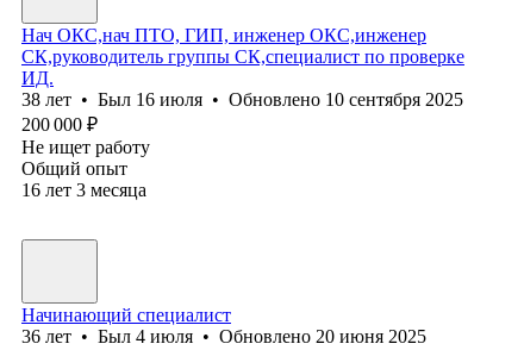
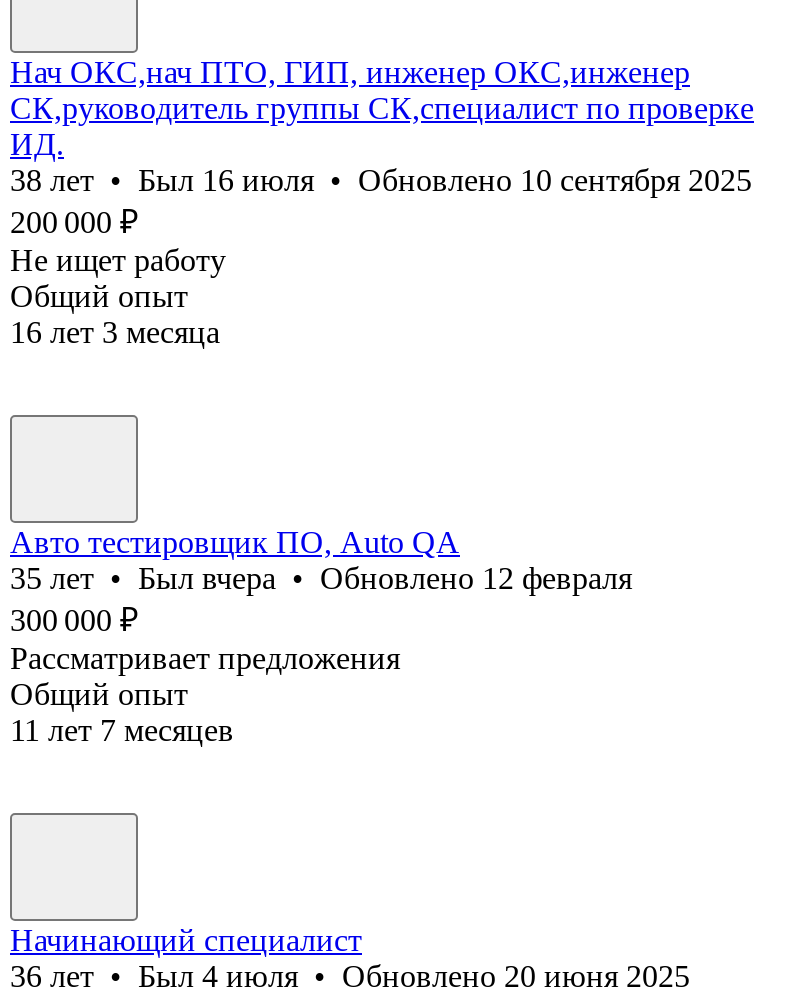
+ Авто тестировщик ПО, Auto QA
+ 35 лет • Был вчера • Обновлено 12 февраля
+ 300 000 ₽
+ Рассматривает предложения
+ Общий опыт
+ 11 лет 7 месяцев
